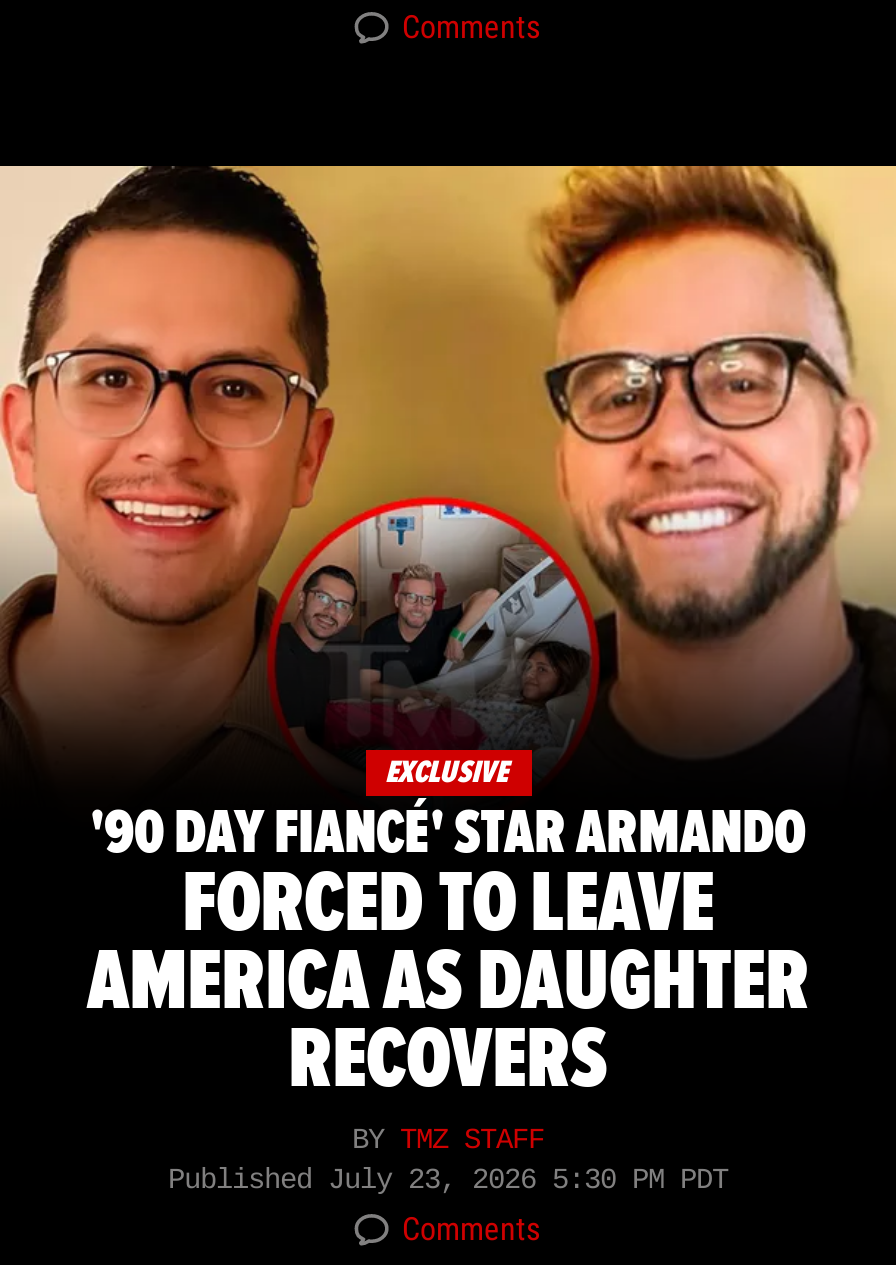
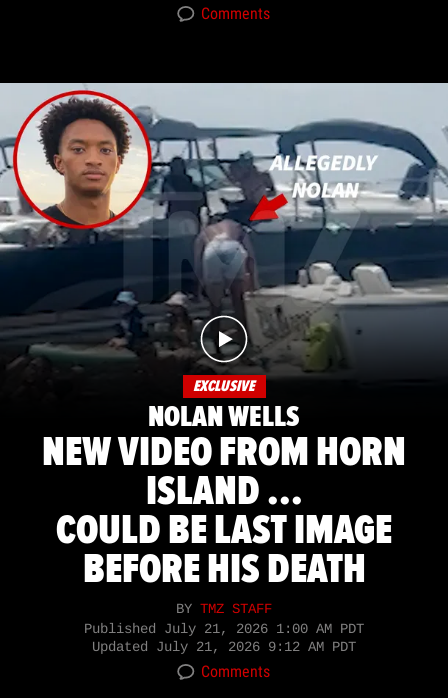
- [image]
- '90 DAY FIANCÉ' STAR ARMANDO
- FORCED TO LEAVE
- AMERICA AS DAUGHTER
- RECOVERS
+ [image]
+ NOLAN WELLS
+ NEW VIDEO FROM HORN
+ ISLAND ...
+ COULD BE LAST IMAGE
+ BEFORE HIS DEATH

- Published July 23, 2026 5:30 PM PDT
+ Published July 21, 2026 1:00 AM PDT
+ Updated July 21, 2026 9:12 AM PDT
